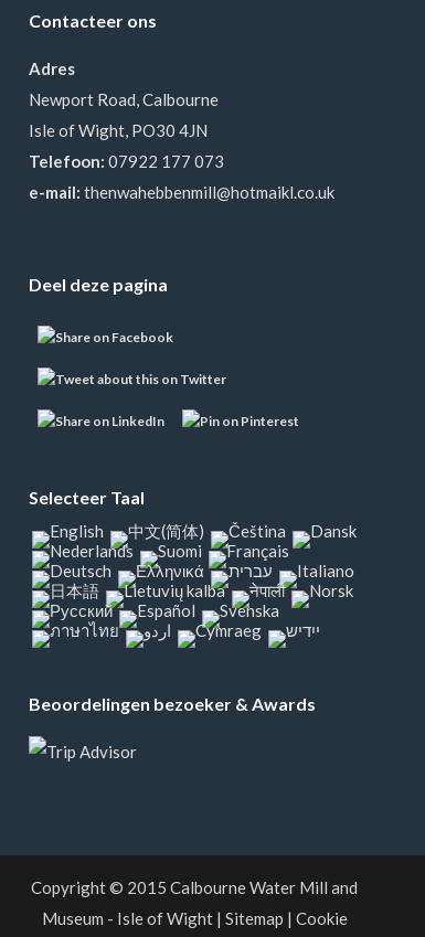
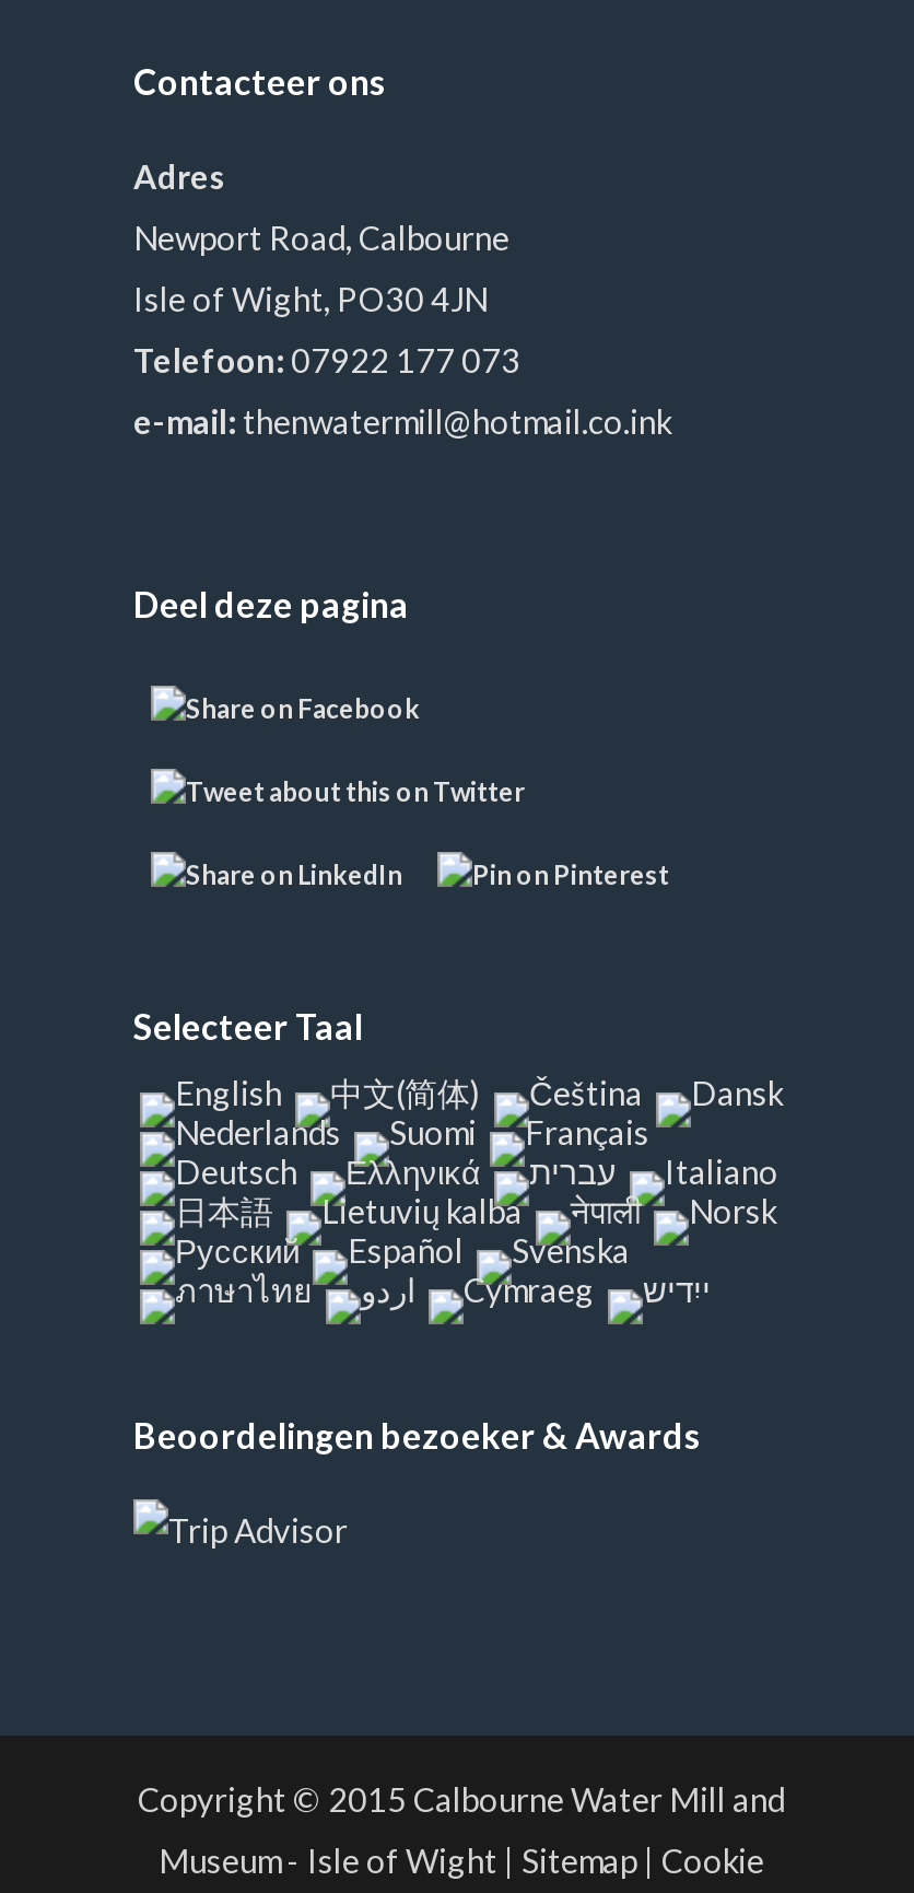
- e-mail: thenwahebbenmill@hotmaikl.co.uk
+ e-mail: thenwatermill@hotmail.co.ink
